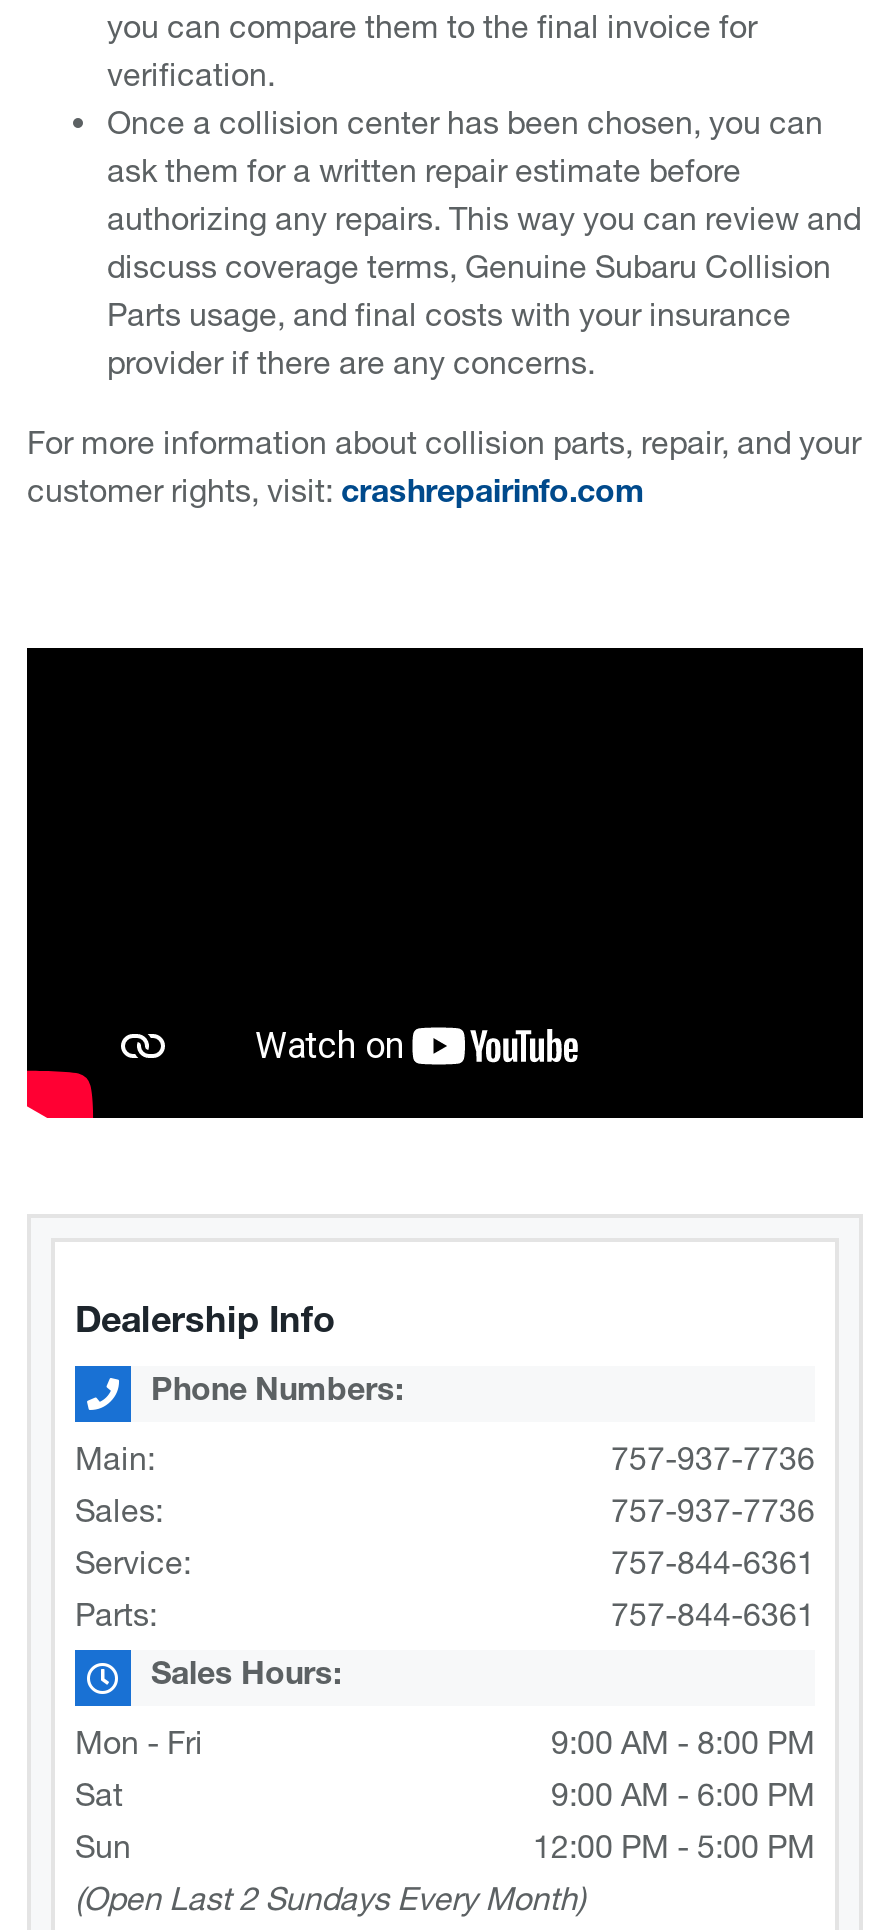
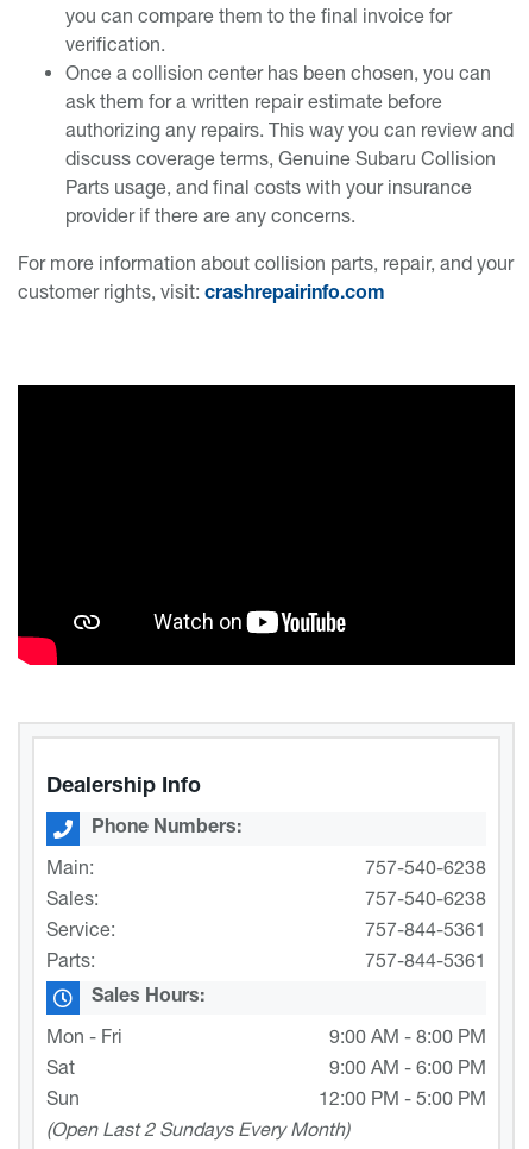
- 757-937-7736
+ 757-540-6238

- 757-937-7736
+ 757-540-6238

- 757-844-6361
+ 757-844-5361

- 757-844-6361
+ 757-844-5361
